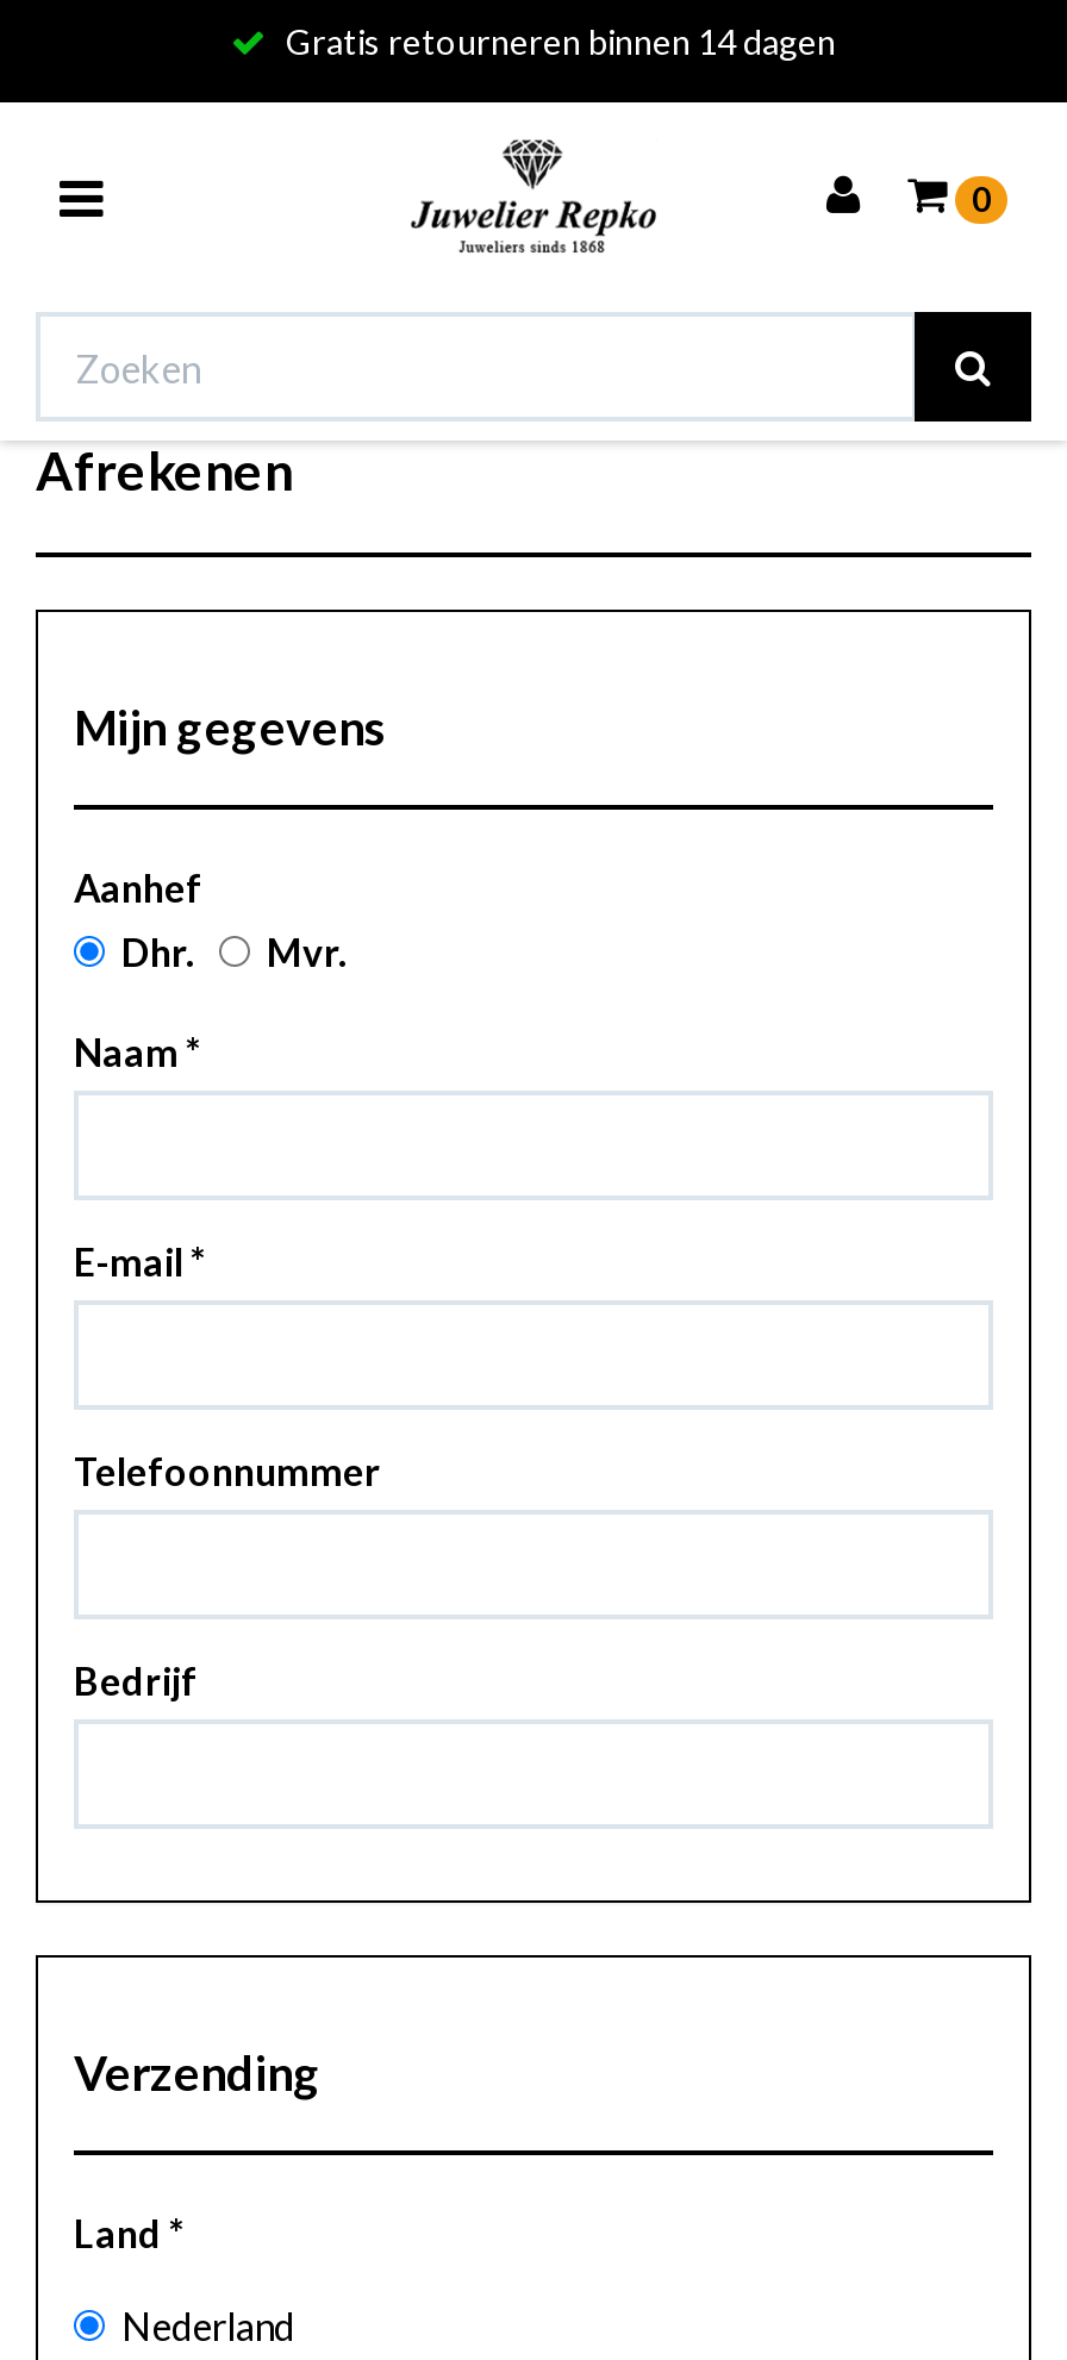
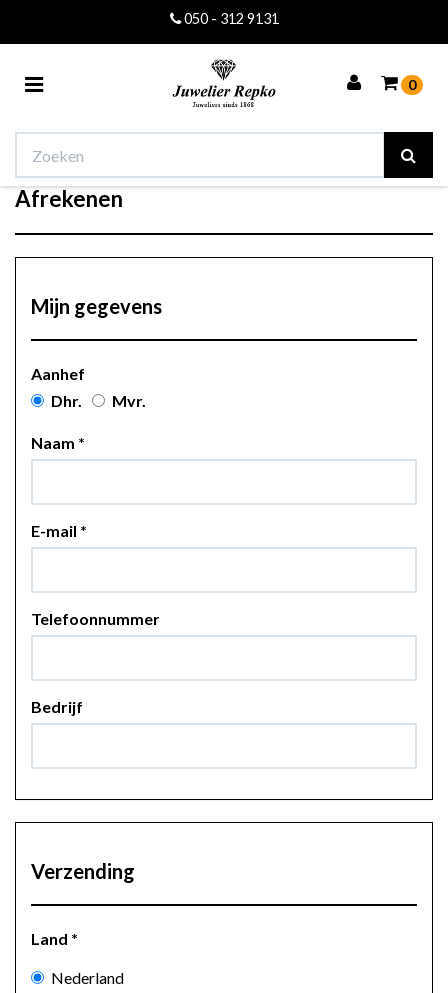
- Gratis retourneren binnen 14 dagen
+ 050 - 312 9131
